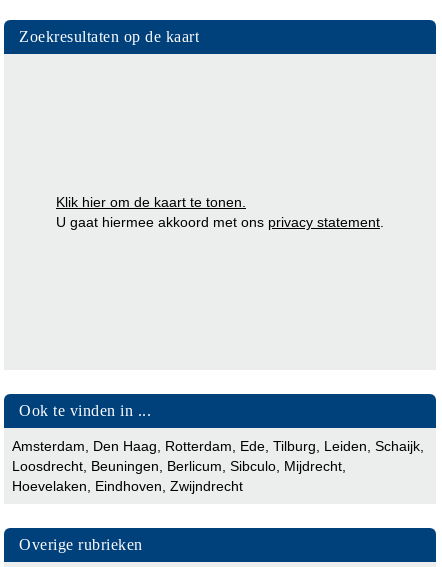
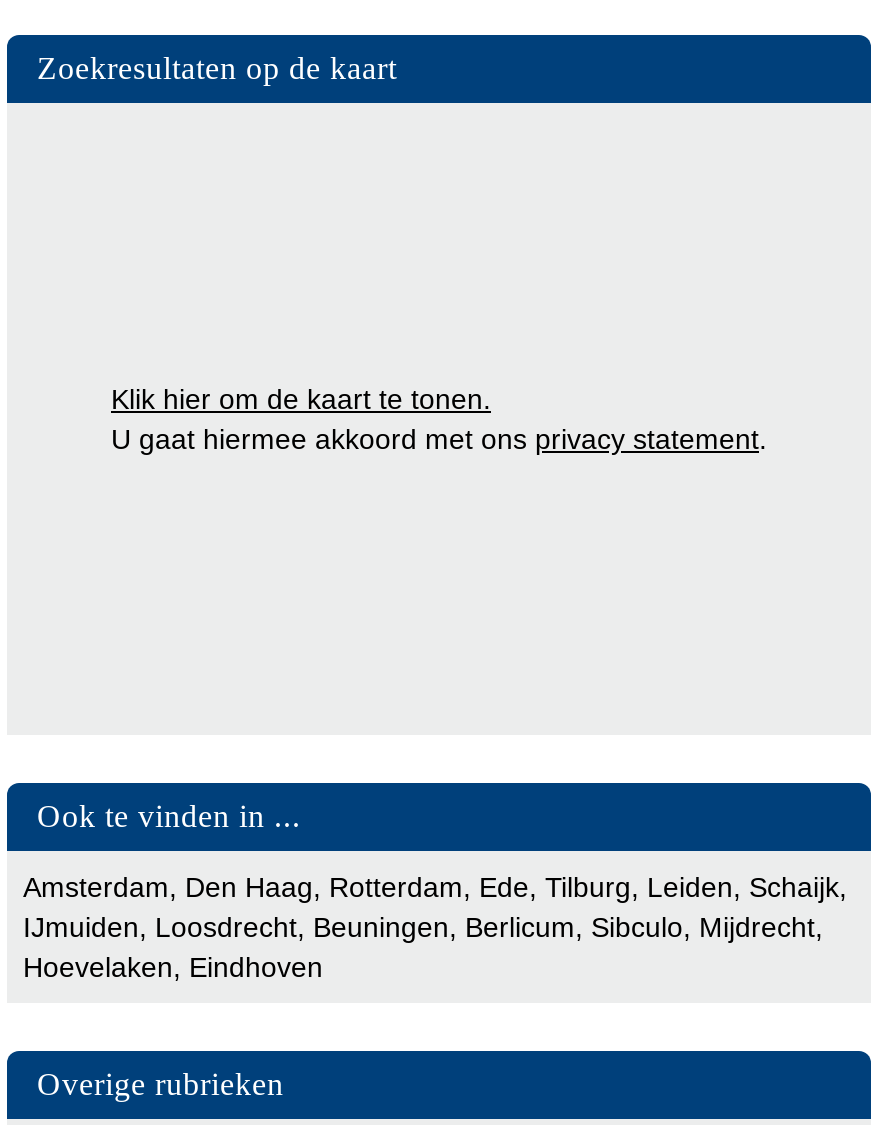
- Loosdrecht, Beuningen, Berlicum, Sibculo, Mijdrecht,
- Hoevelaken, Eindhoven, Zwijndrecht
+ IJmuiden, Loosdrecht, Beuningen, Berlicum, Sibculo, Mijdrecht,
+ Hoevelaken, Eindhoven
